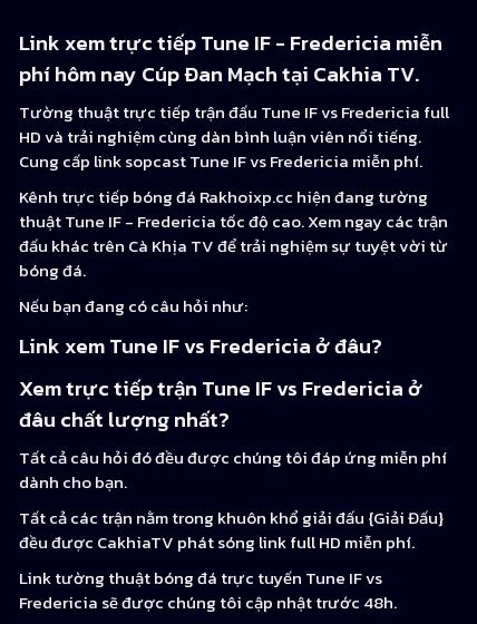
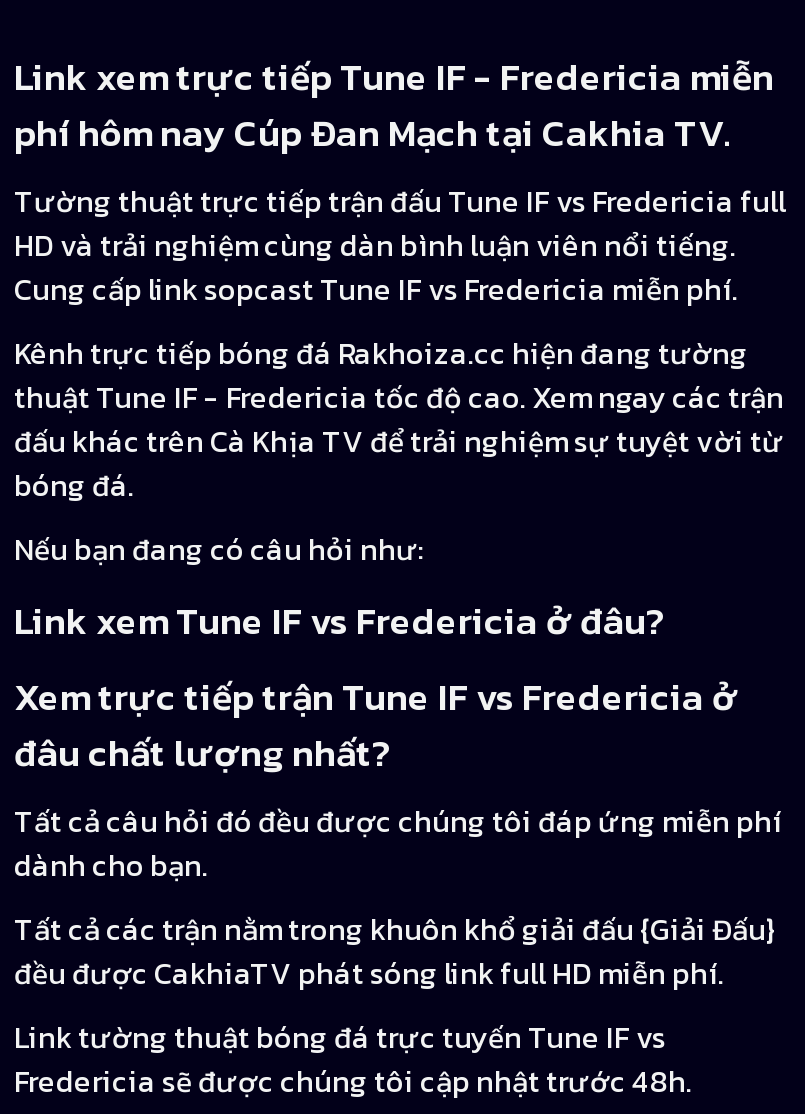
- Kênh trực tiếp bóng đá Rakhoixp.cc hiện đang tường
+ Kênh trực tiếp bóng đá Rakhoiza.cc hiện đang tường
